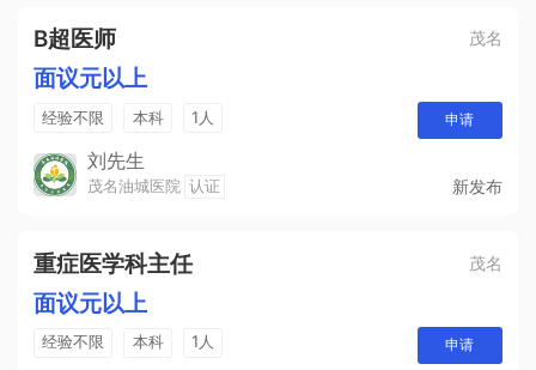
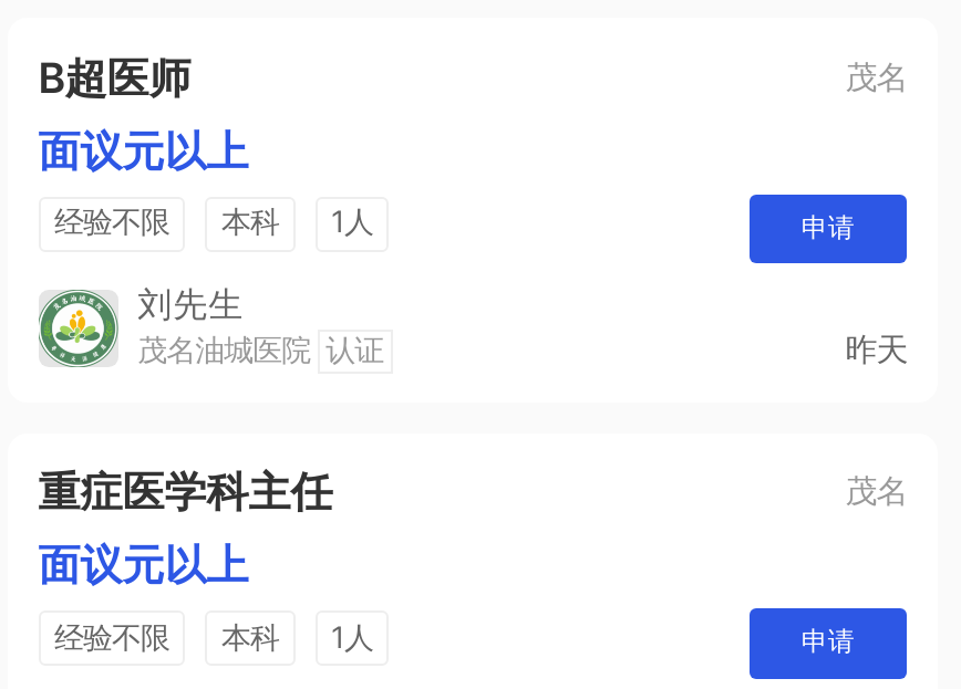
- 新发布
+ 昨天
